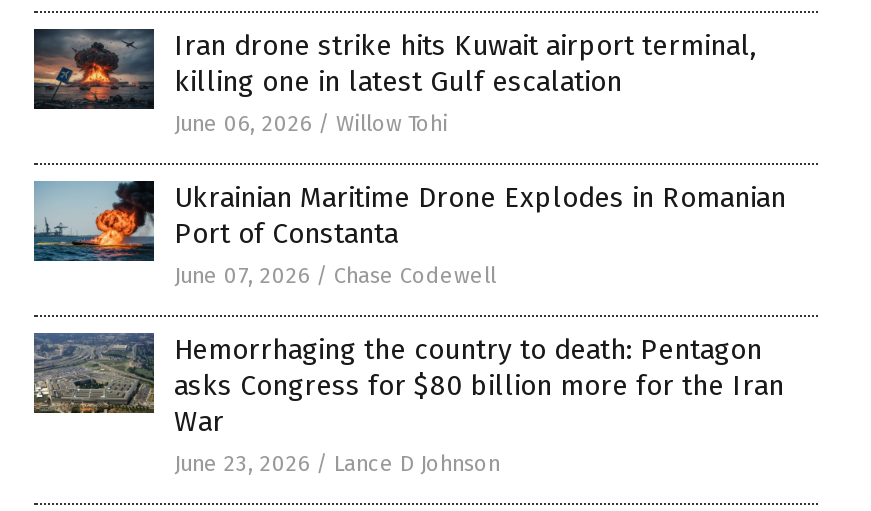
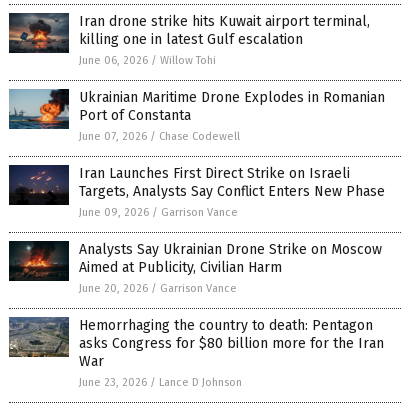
+ [image]
+ Iran Launches First Direct Strike on Israeli
+ Targets, Analysts Say Conflict Enters New Phase
+ June 09, 2026 / Garrison Vance
+ Analysts Say Ukrainian Drone Strike on Moscow
+ Aimed at Publicity, Civilian Harm
+ June 20, 2026 / Garrison Vance

+ [image]
